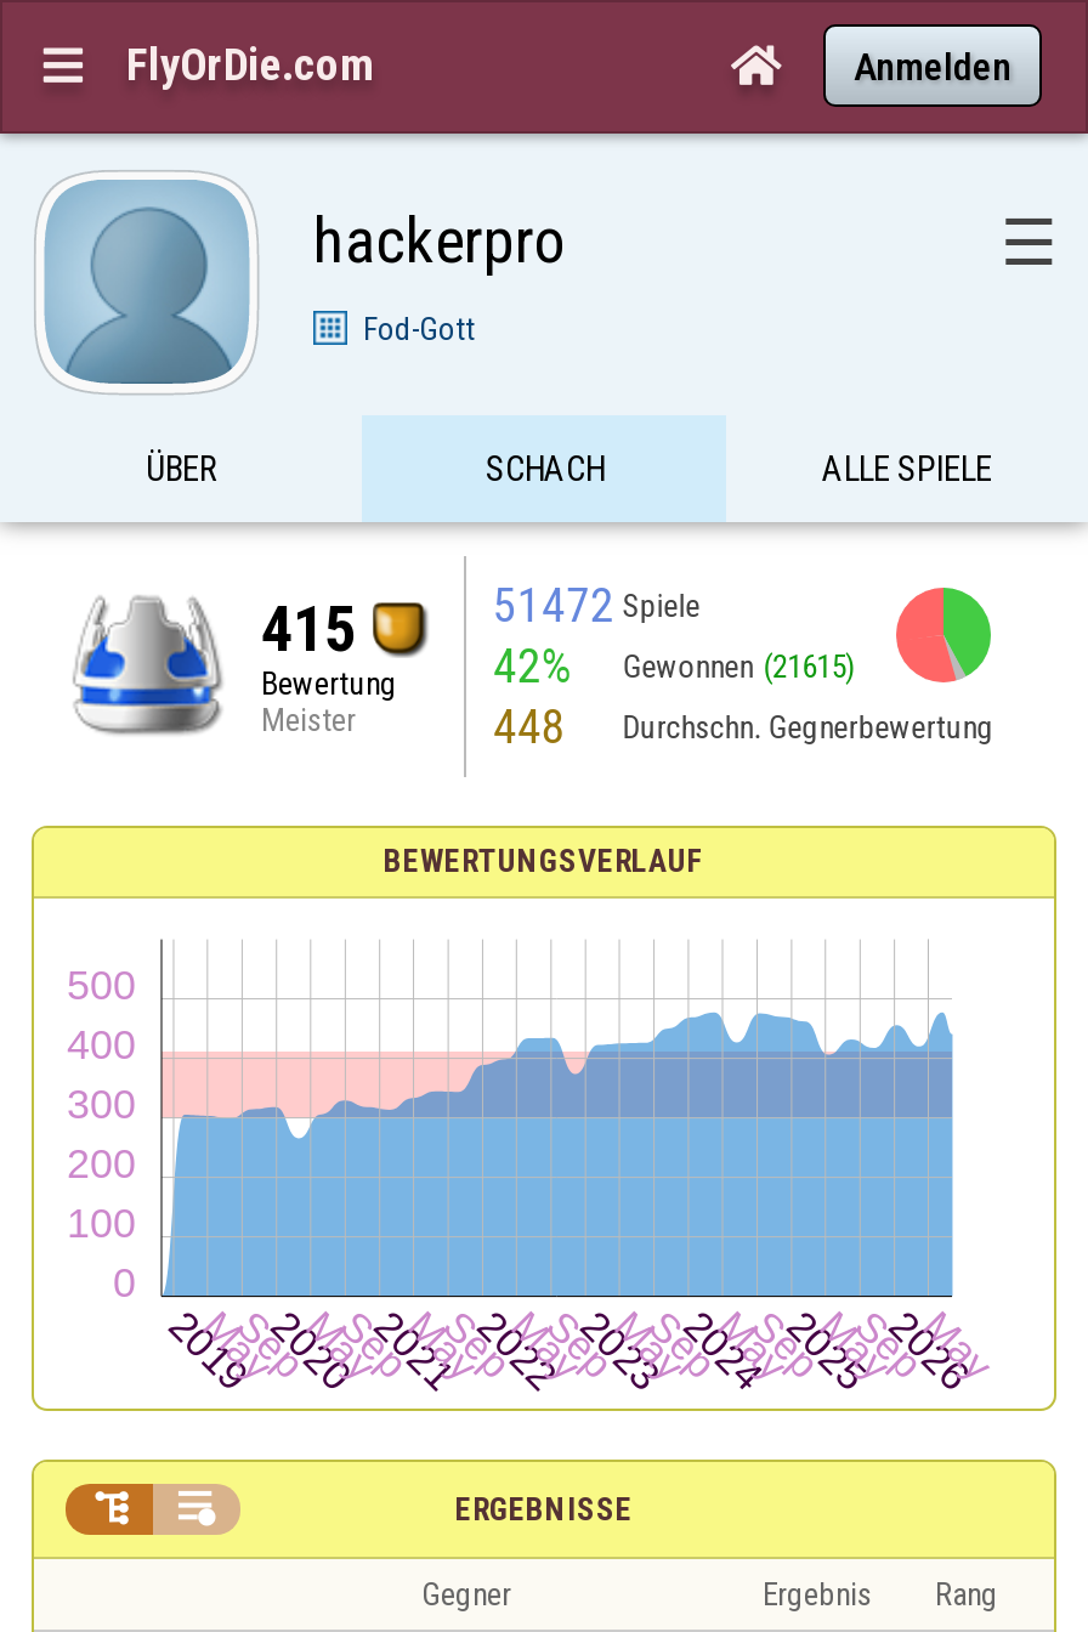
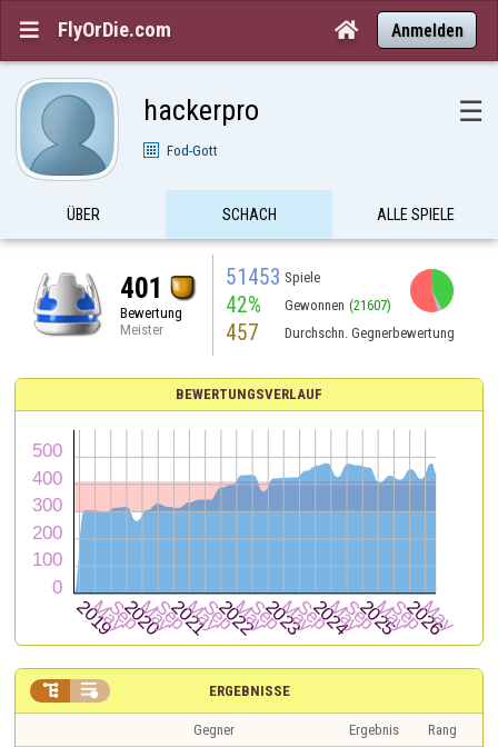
- 51472 Spiele
+ 51453 Spiele

- 415
+ 401

- 42% Gewonnen (21615)
+ 42% Gewonnen (21607)

- 448 Durchschn. Gegnerbewertung
+ 457 Durchschn. Gegnerbewertung
